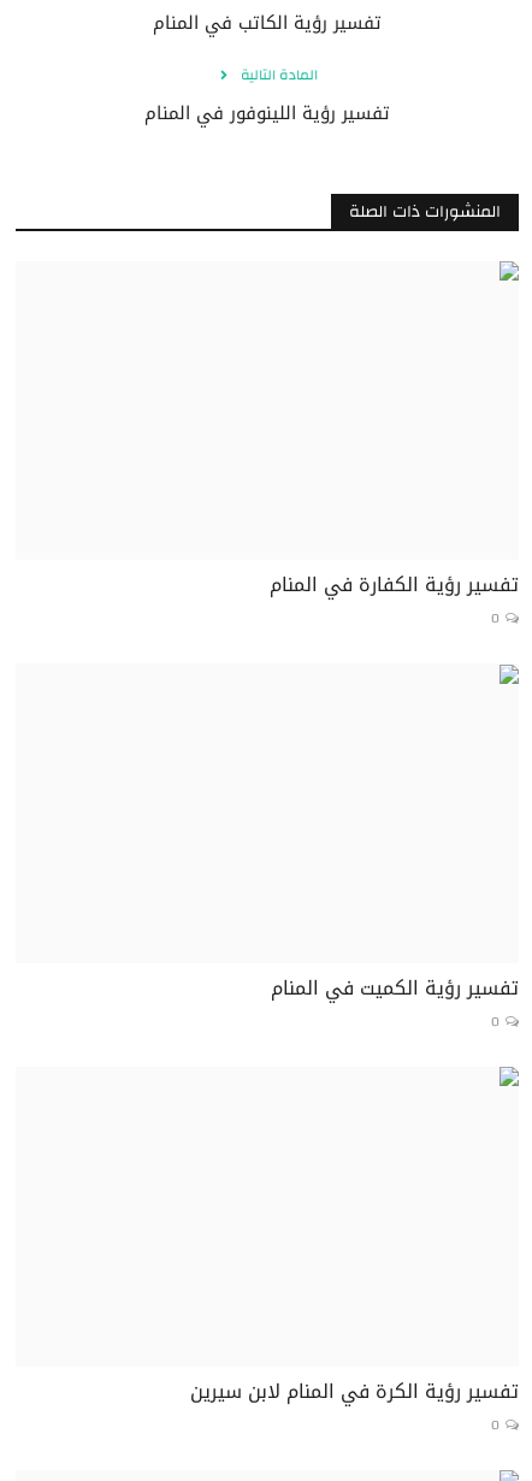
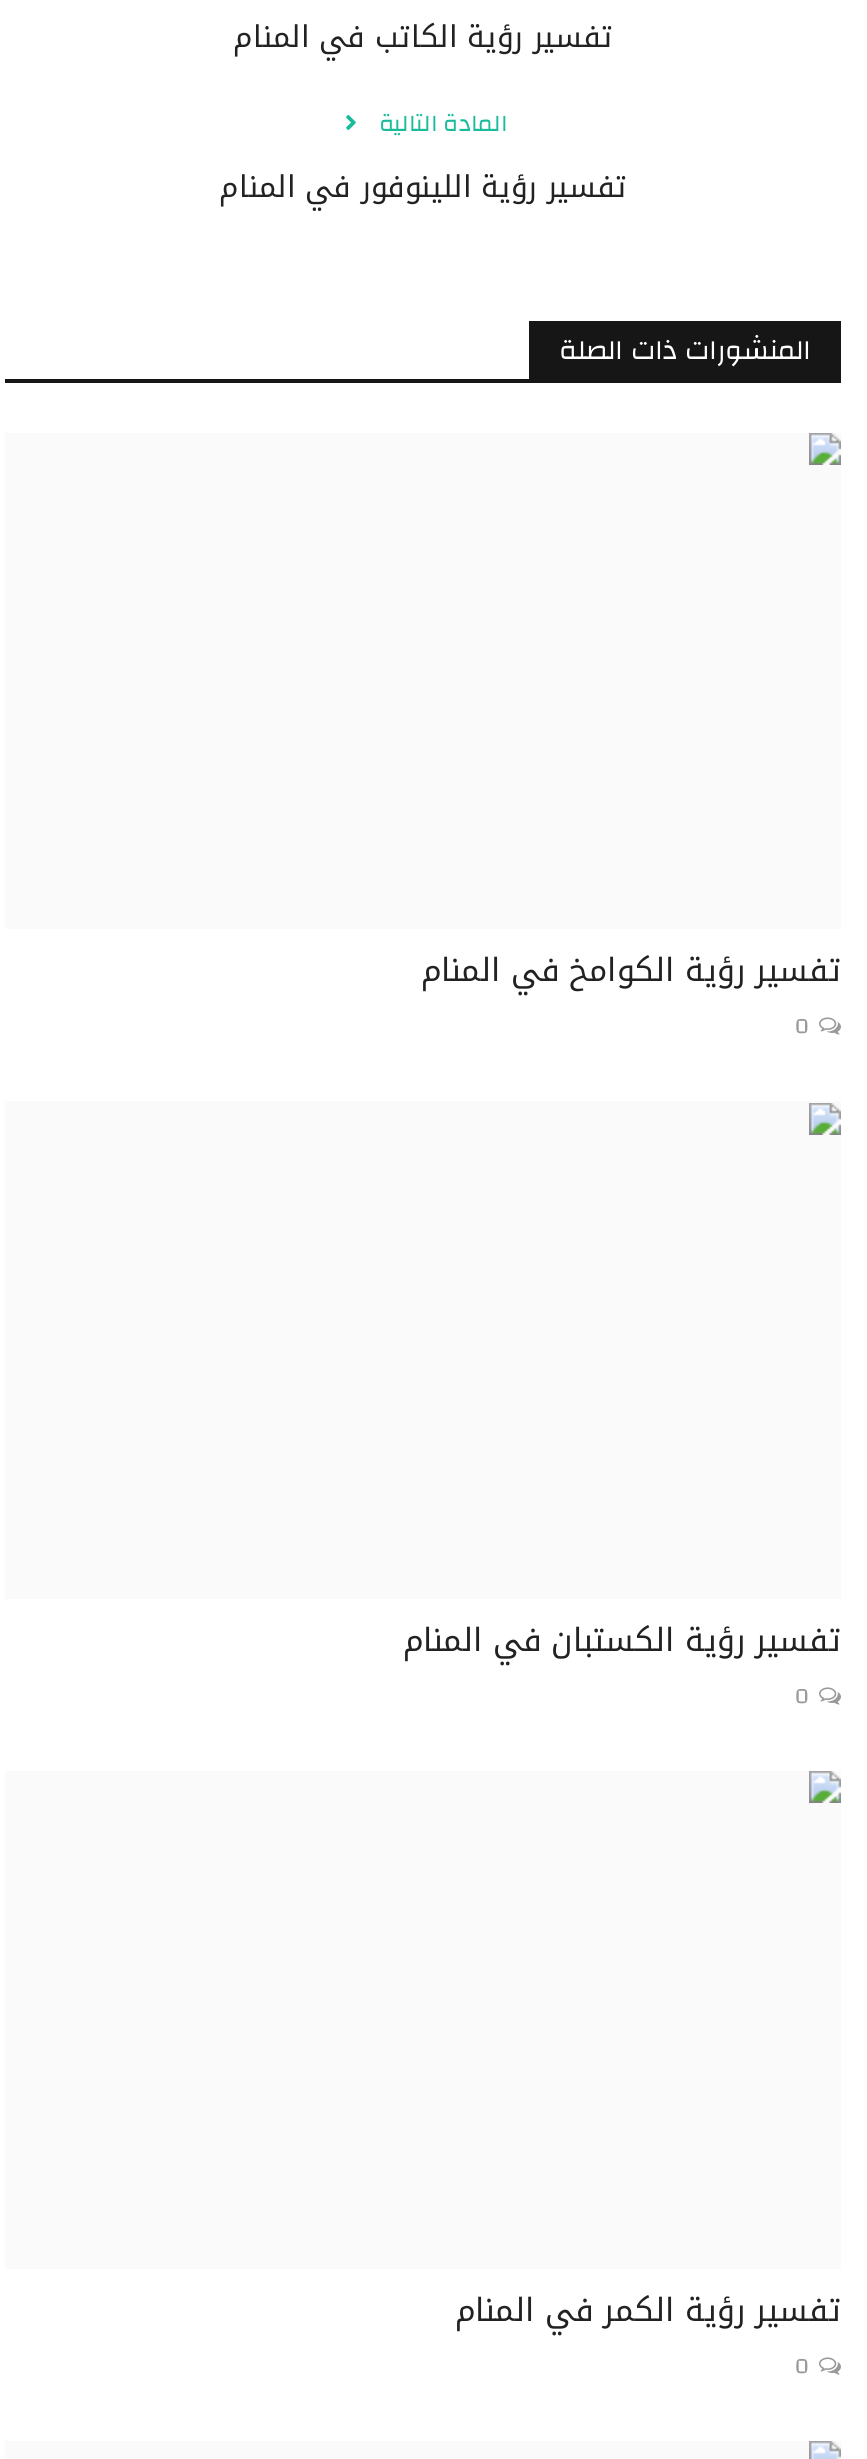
- تفسير رؤية الكفارة في المنام
+ تفسير رؤية الكوامخ في المنام

- تفسير رؤية الكميت في المنام
+ تفسير رؤية الكستبان في المنام

- تفسير رؤية الكرة في المنام لابن سيرين
+ تفسير رؤية الكمر في المنام
